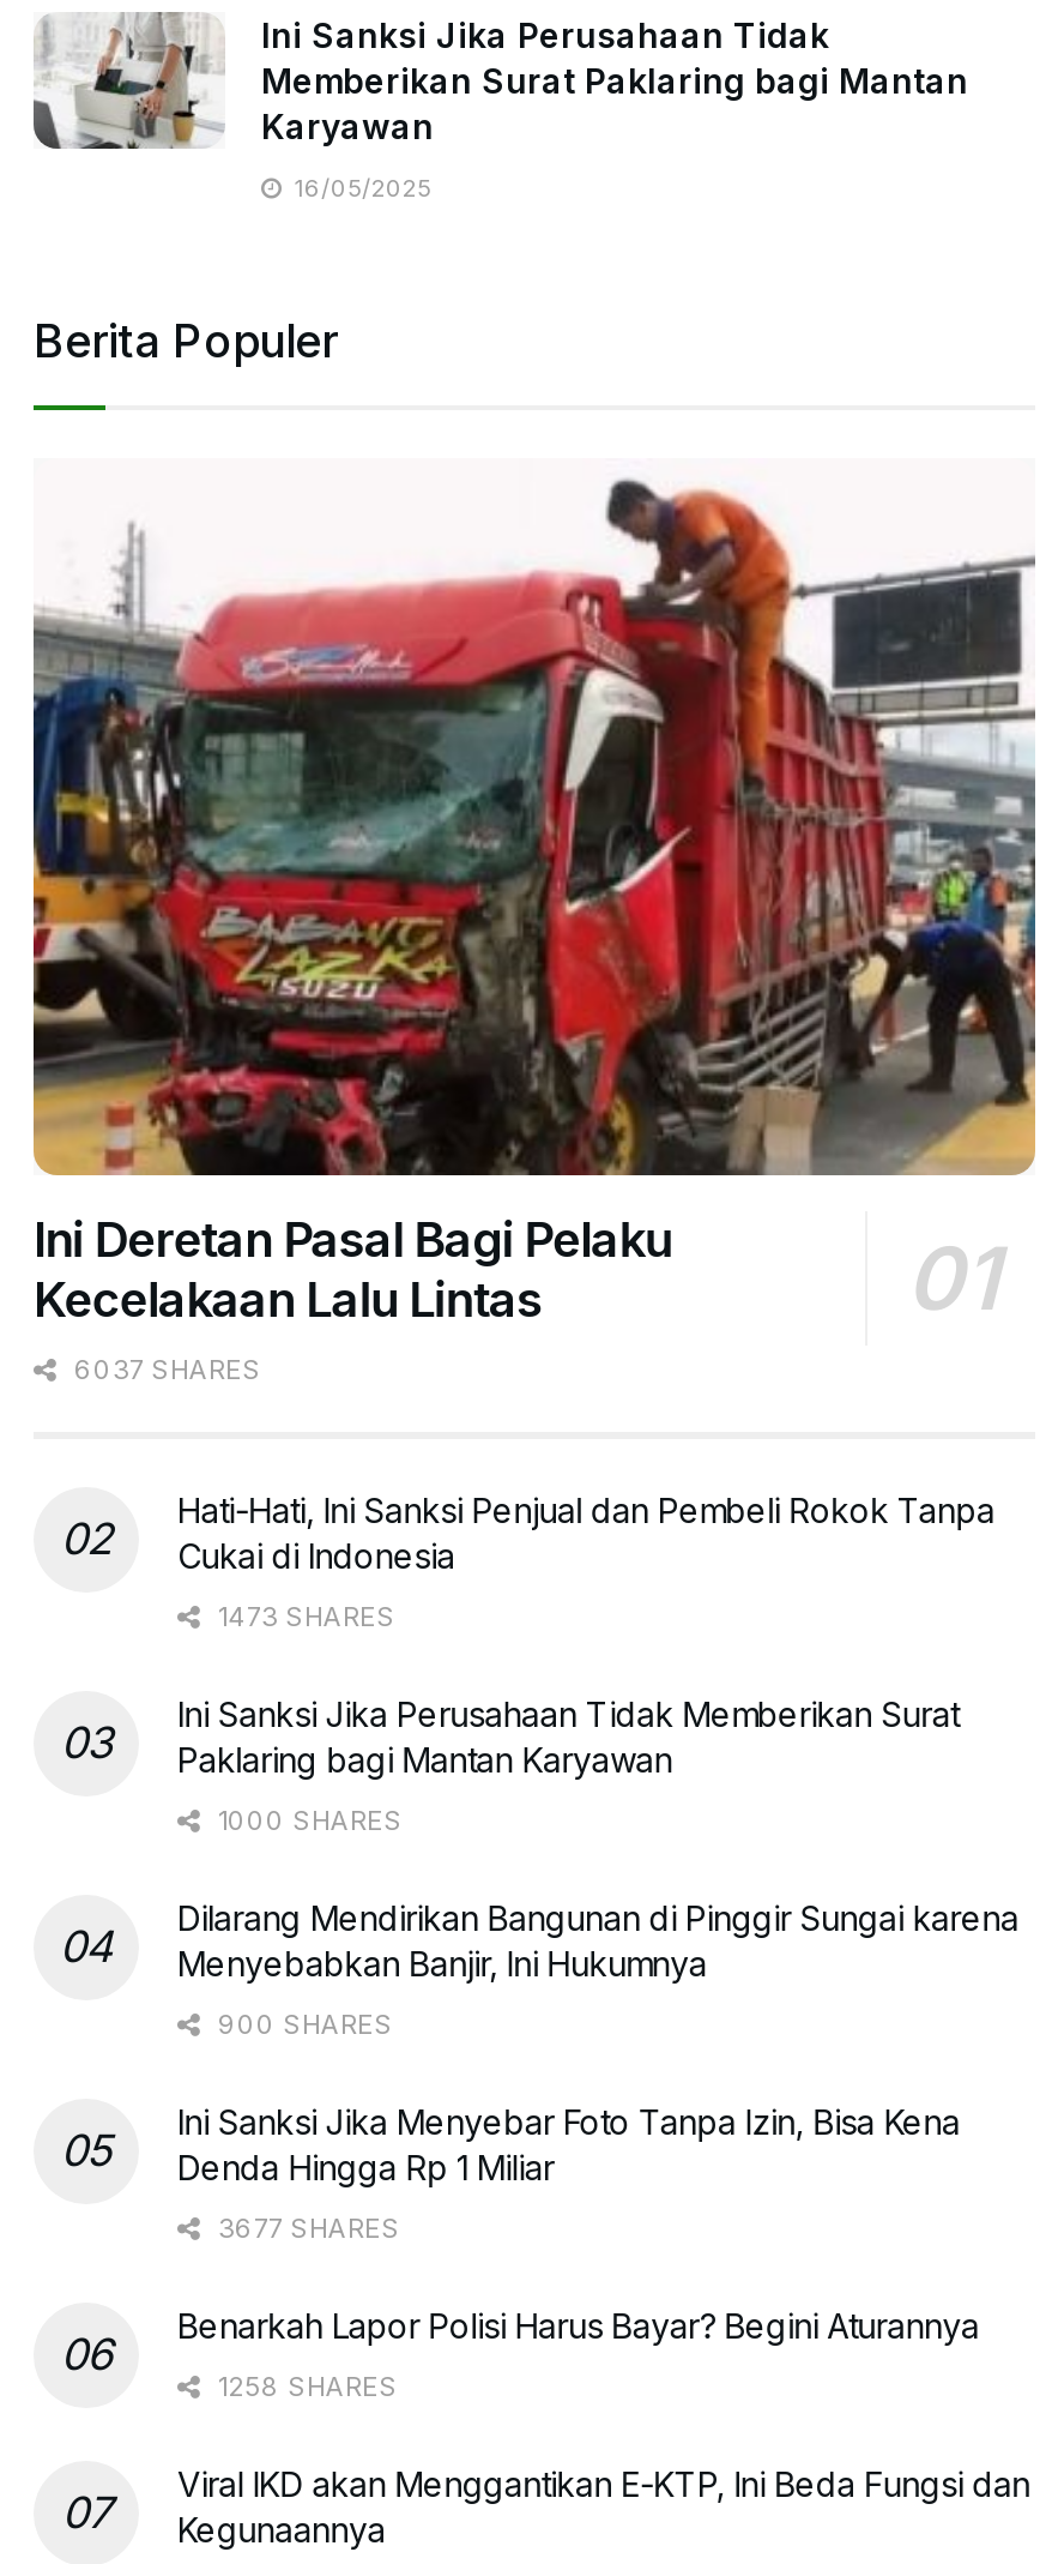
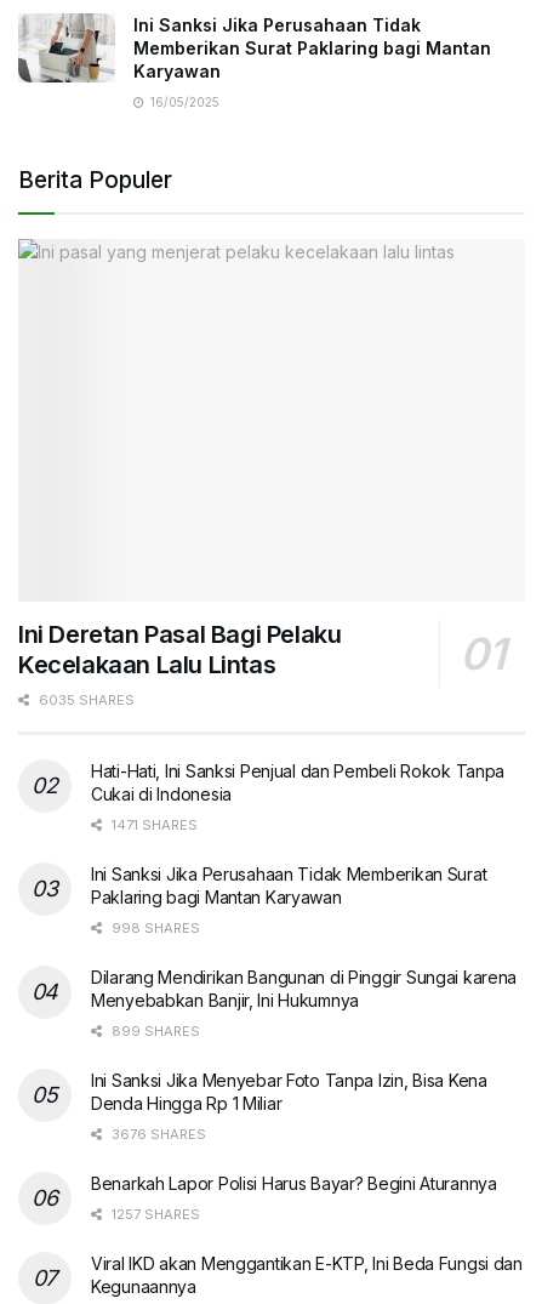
- [image]

- 6037 SHARES
+ 6035 SHARES

- 1473 SHARES
+ 1471 SHARES

- 1000 SHARES
+ 998 SHARES

- 900 SHARES
+ 899 SHARES

- 3677 SHARES
+ 3676 SHARES

- 1258 SHARES
+ 1257 SHARES
